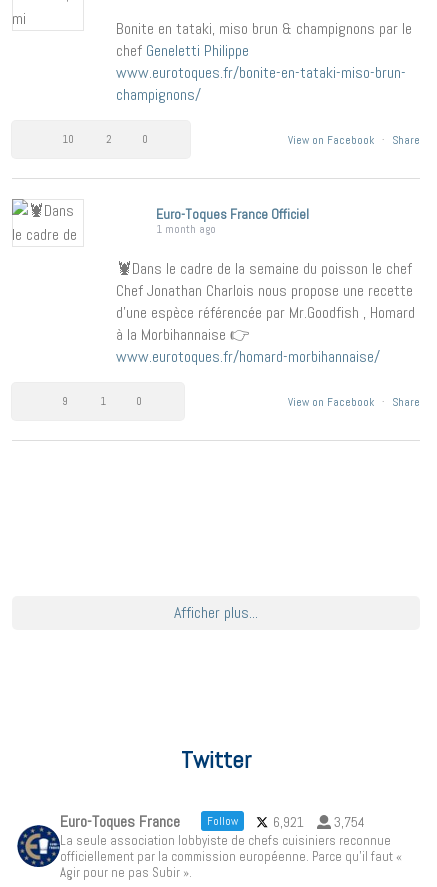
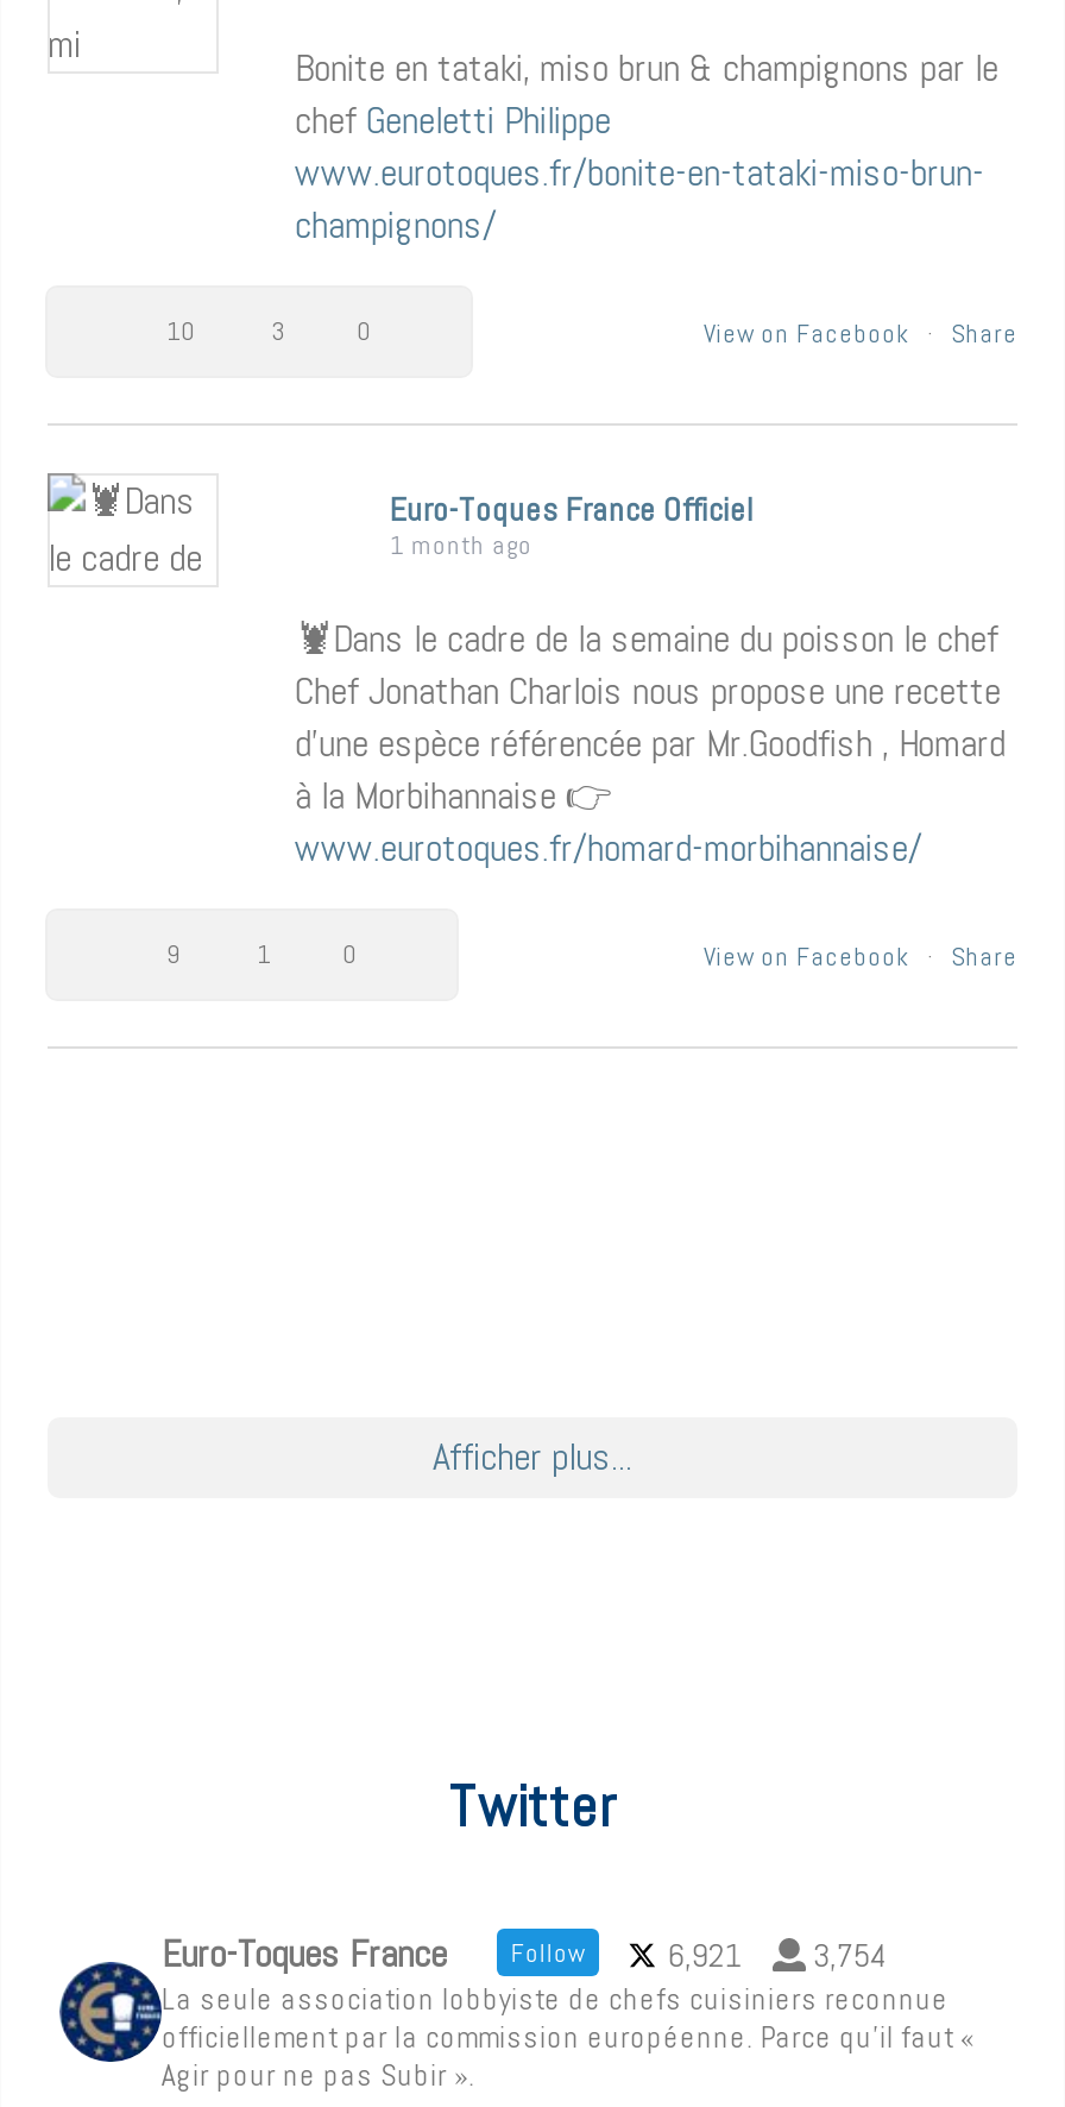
- 2
+ 3
